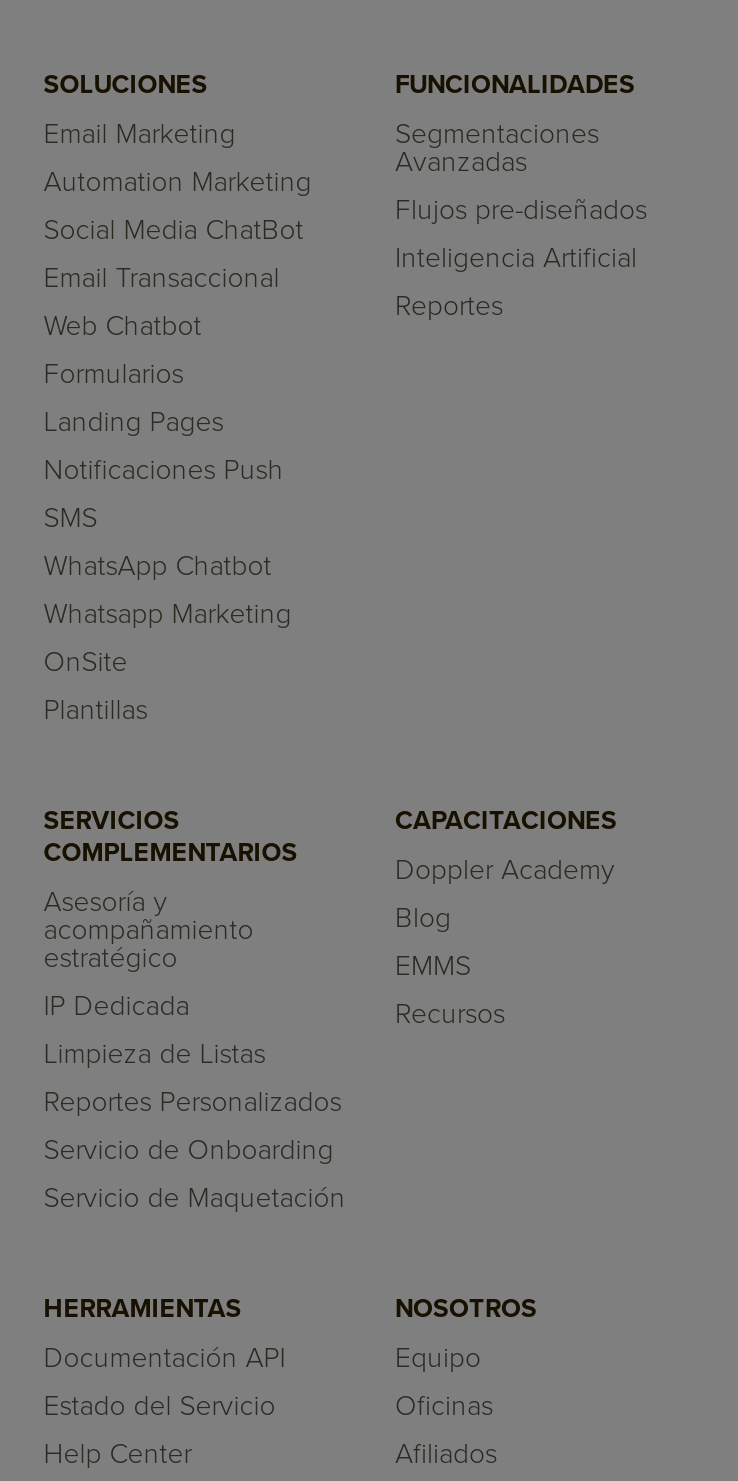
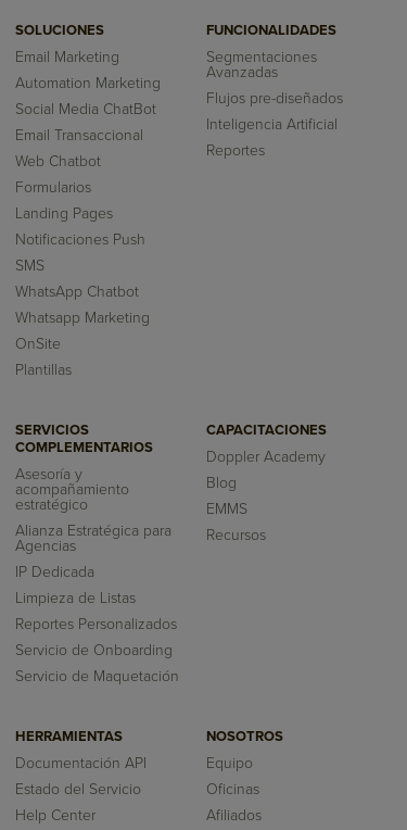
+ Alianza Estratégica para
+ Agencias
